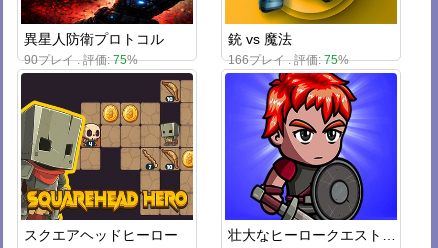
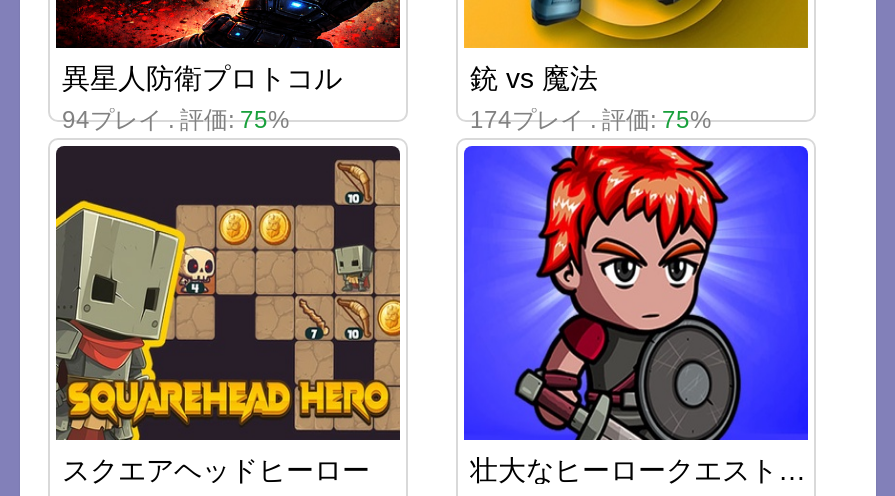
- 90プレイ . 評価: 75%
+ 94プレイ . 評価: 75%

- 166プレイ . 評価: 75%
+ 174プレイ . 評価: 75%
